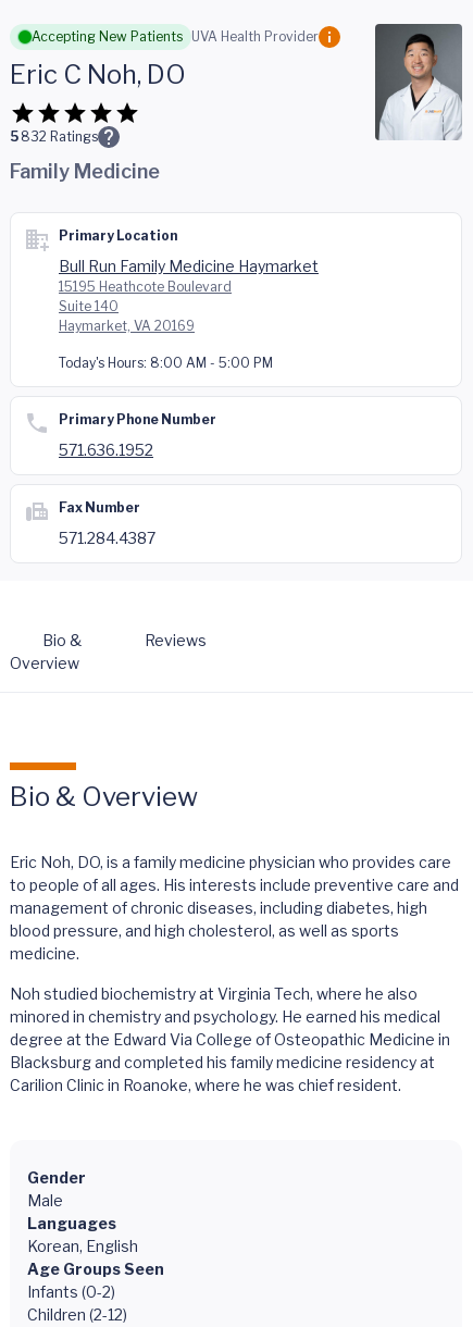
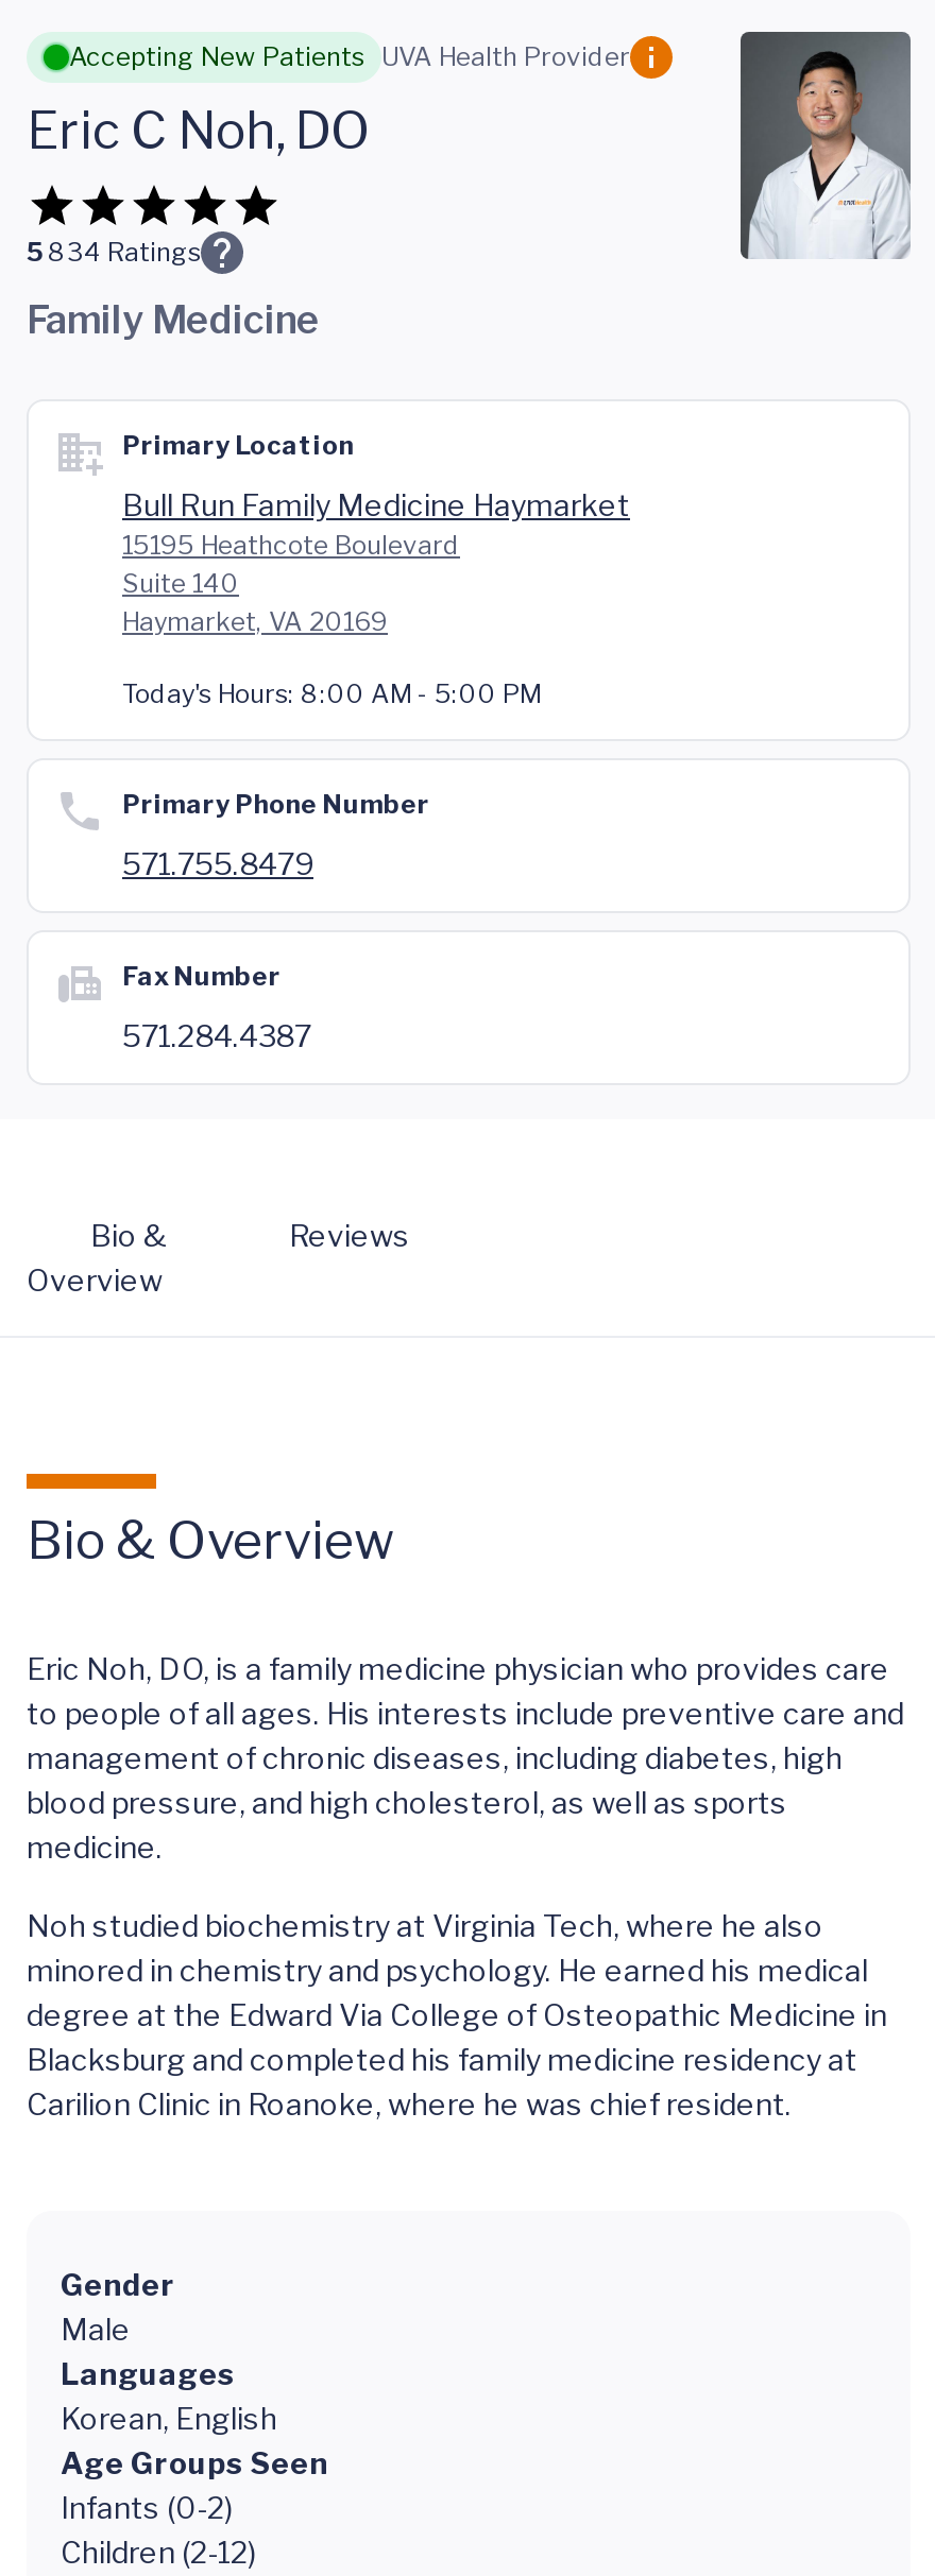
- 5 832 Ratings
+ 5 834 Ratings

- 571.636.1952
+ 571.755.8479
